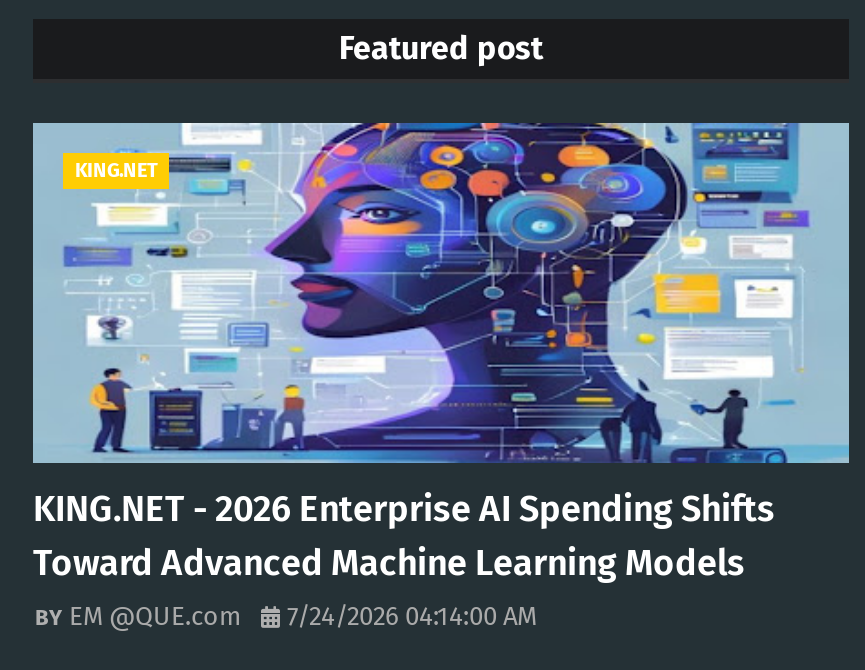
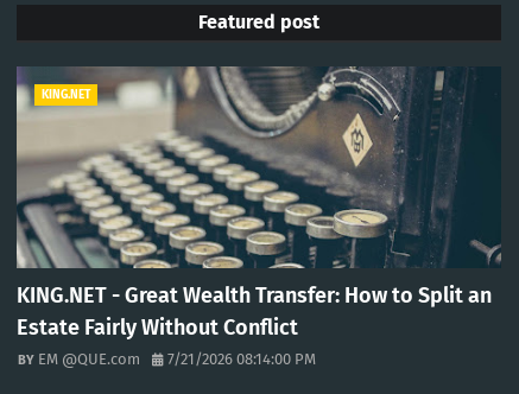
- [image]
- KING.NET - 2026 Enterprise AI Spending Shifts
- Toward Advanced Machine Learning Models
+ [image]
+ KING.NET - Great Wealth Transfer: How to Split an
+ Estate Fairly Without Conflict

- EM @QUE.com 7/24/2026 04:14:00 AM
+ EM @QUE.com 7/21/2026 08:14:00 PM
